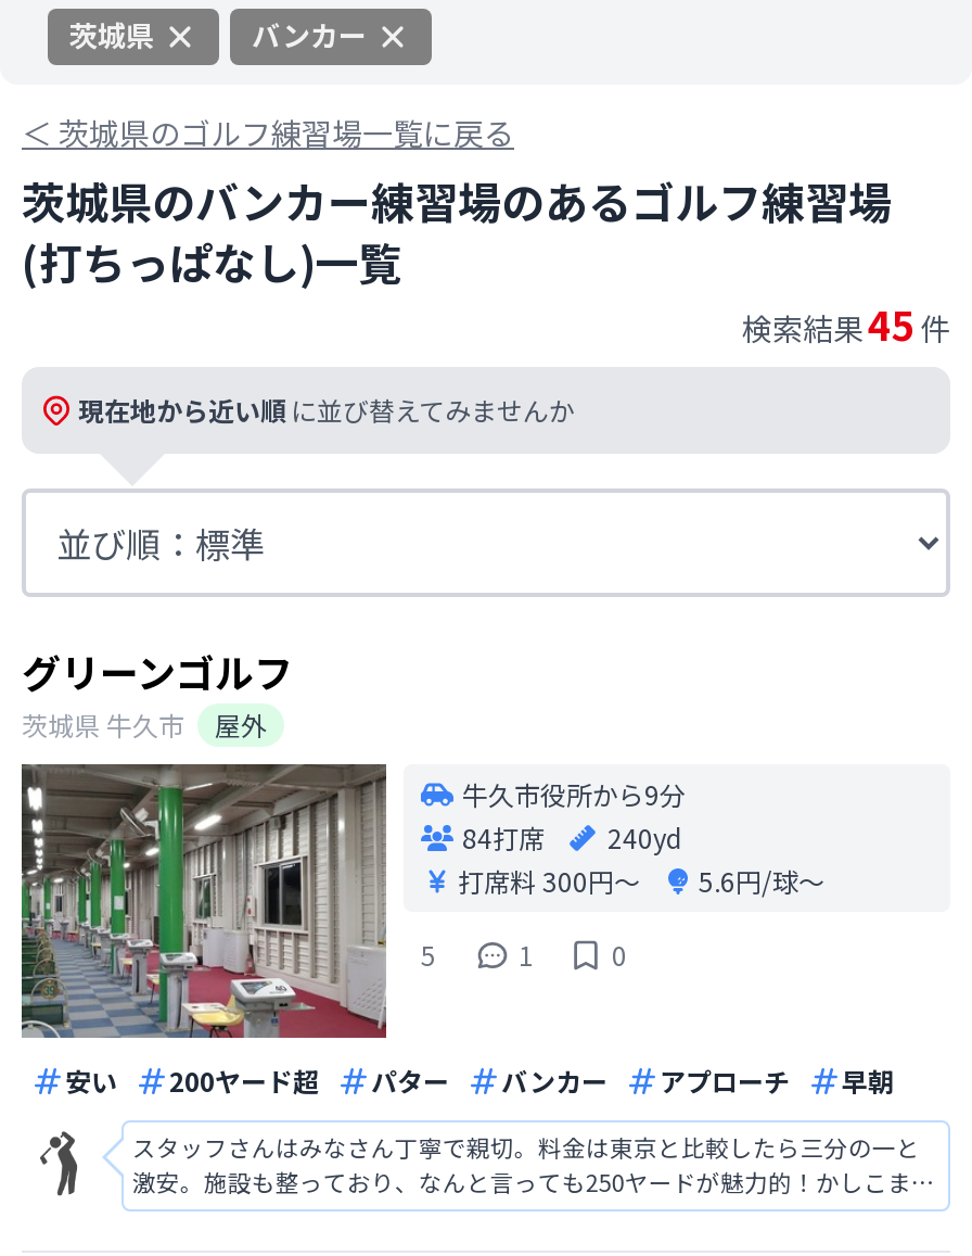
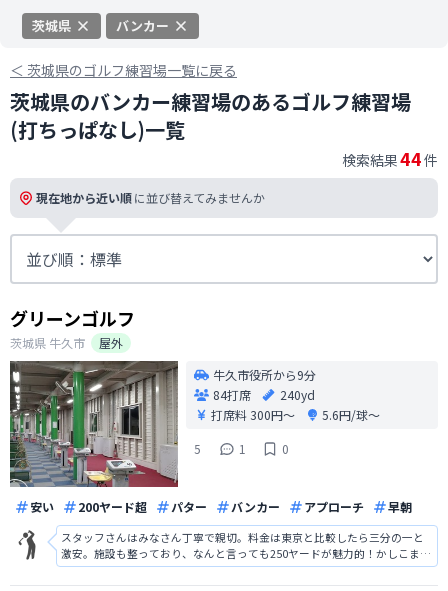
- 検索結果 45 件
+ 検索結果 44 件
